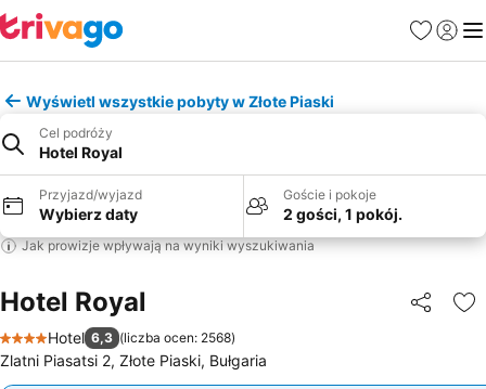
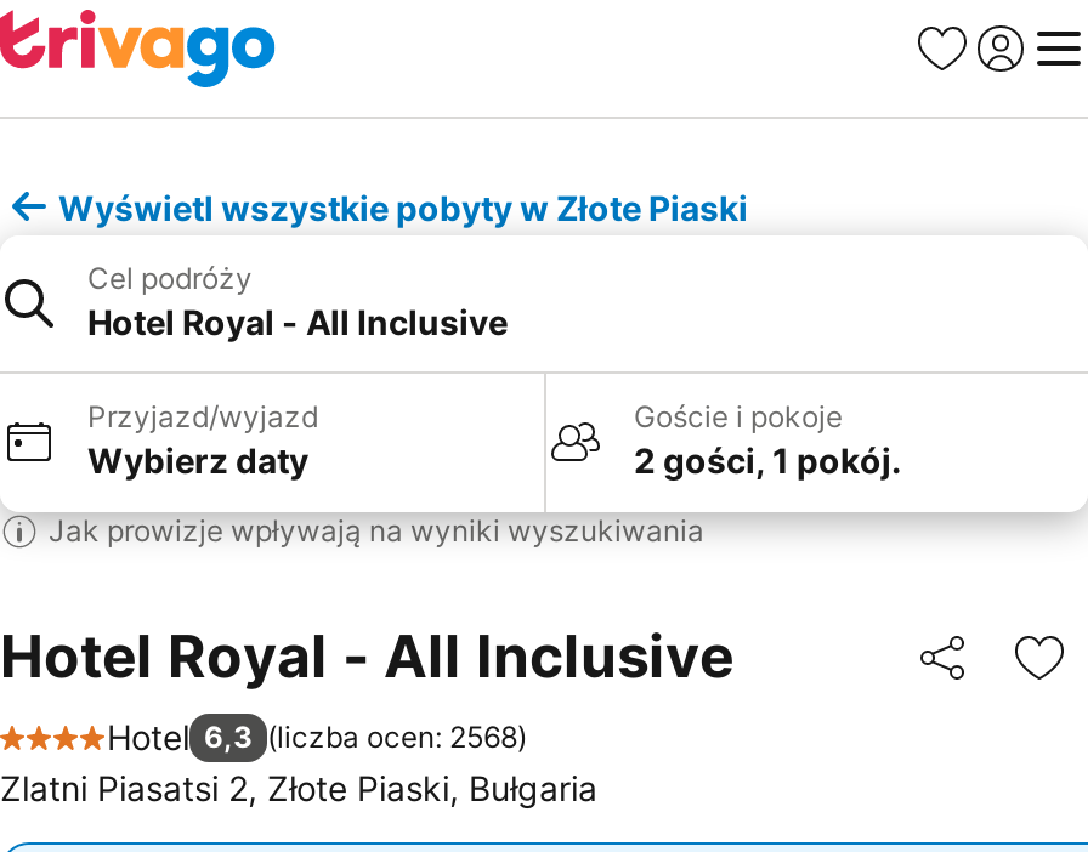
- Hotel Royal
+ Hotel Royal - All Inclusive

- Hotel Royal
+ Hotel Royal - All Inclusive
